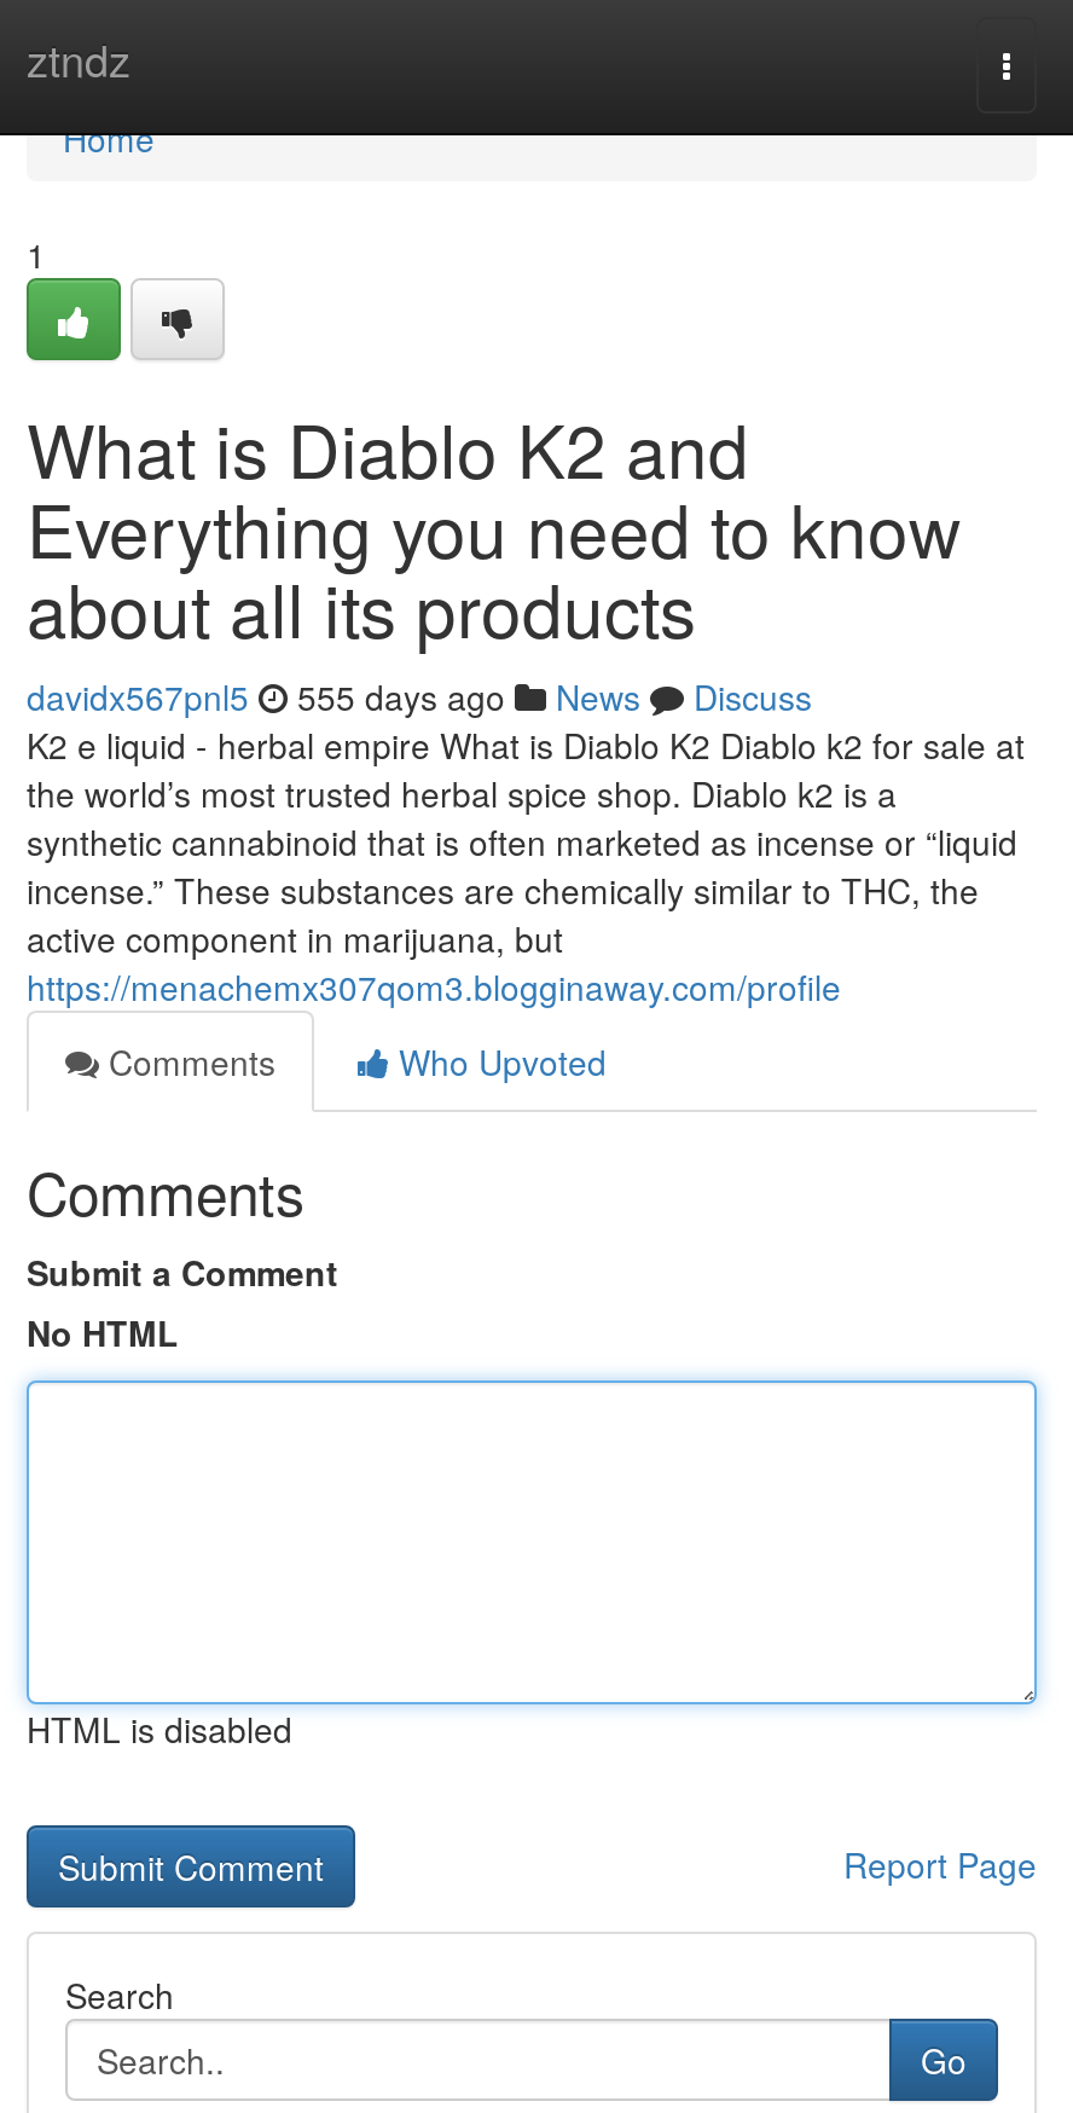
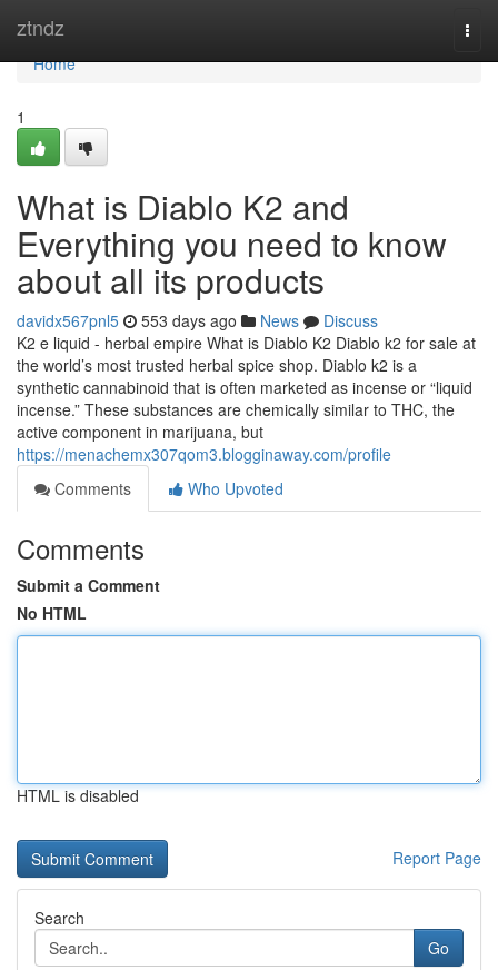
- davidx567pnl5 555 days ago News Discuss
+ davidx567pnl5 553 days ago News Discuss
